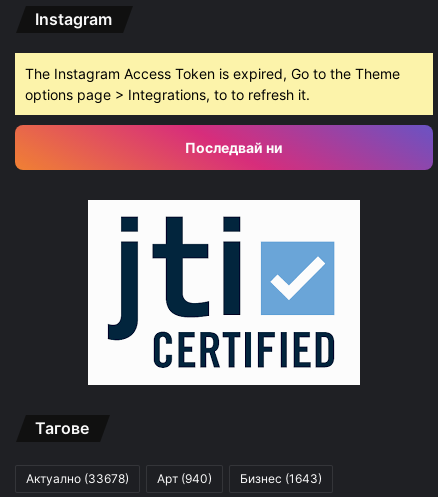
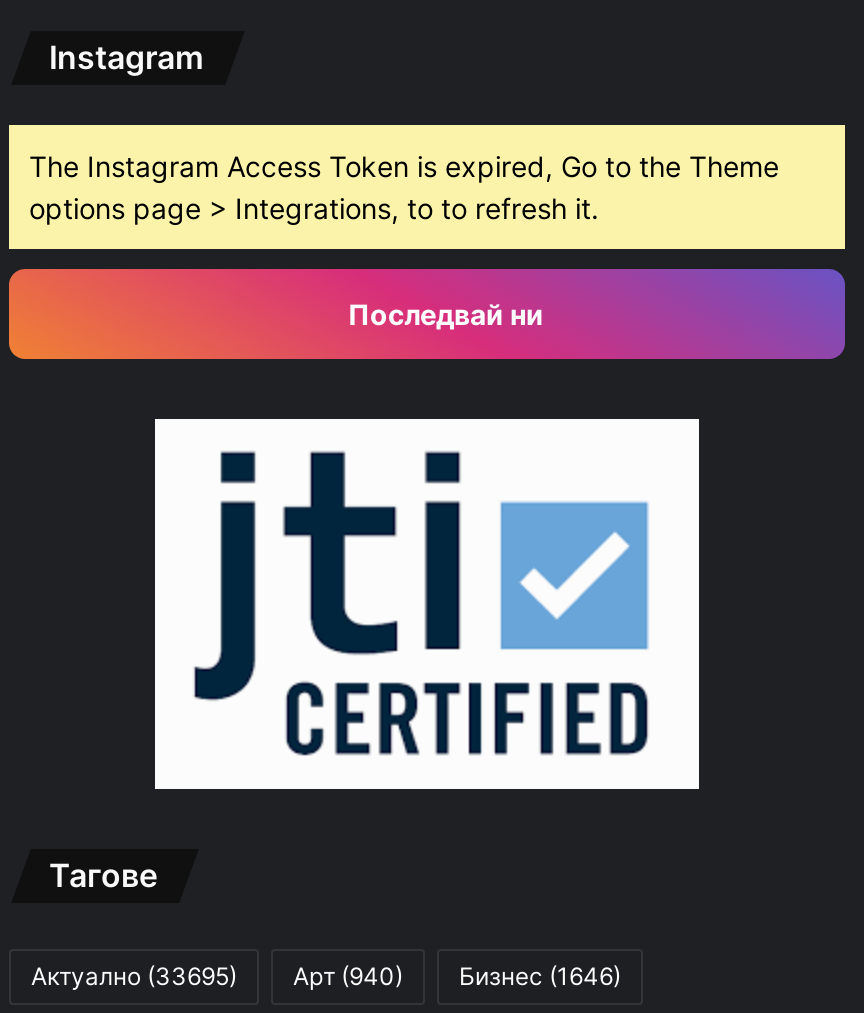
- Актуално (33678)
+ Актуално (33695)

- Бизнес (1643)
+ Бизнес (1646)
